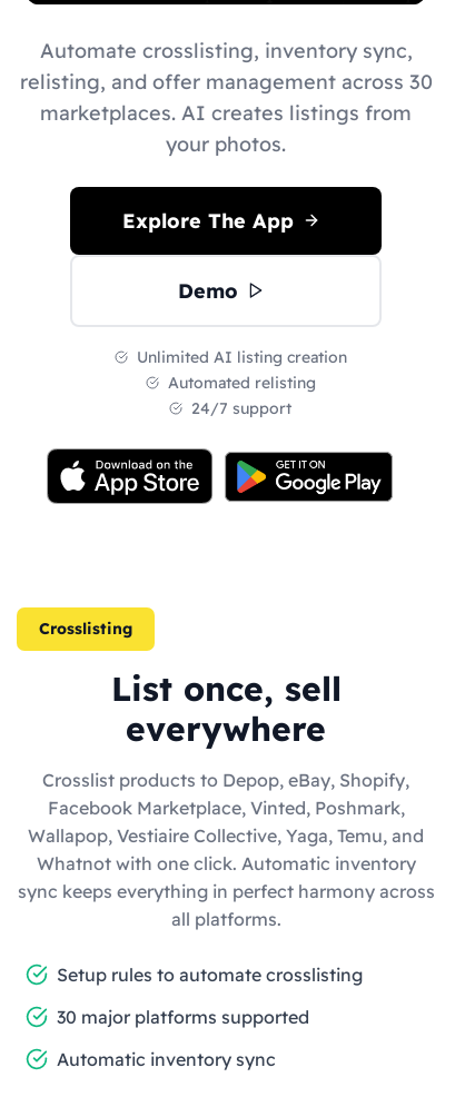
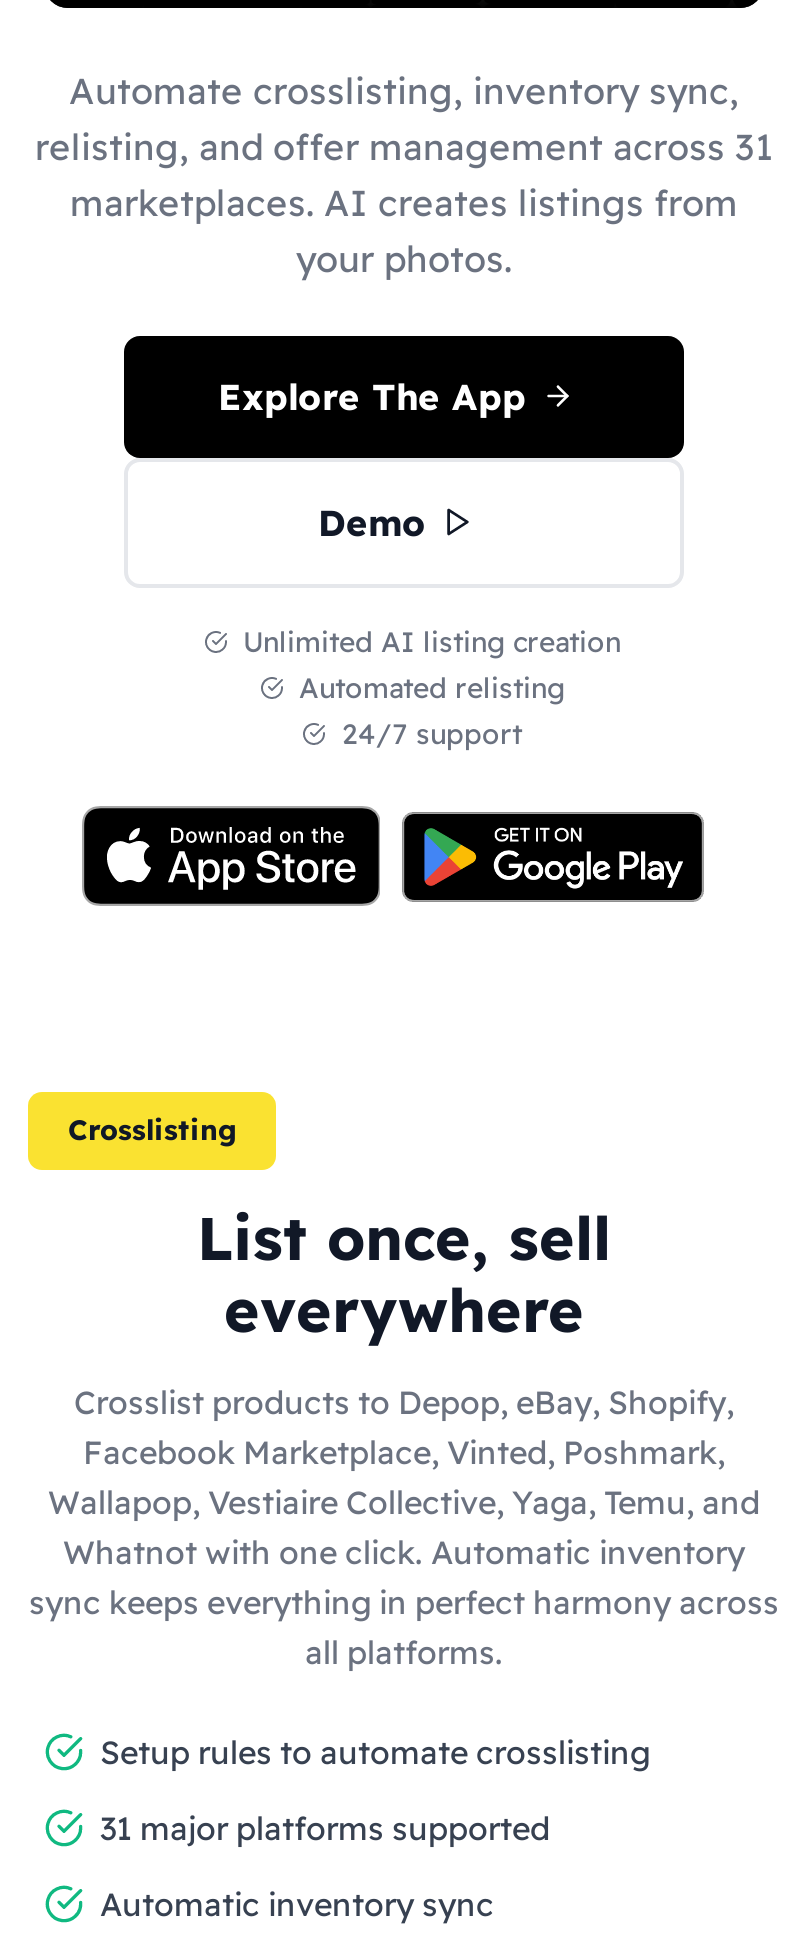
- relisting, and offer management across 30
+ relisting, and offer management across 31

- 30 major platforms supported
+ 31 major platforms supported
